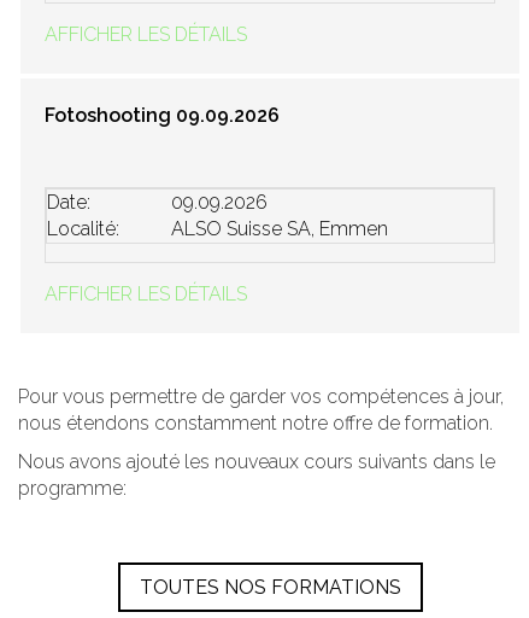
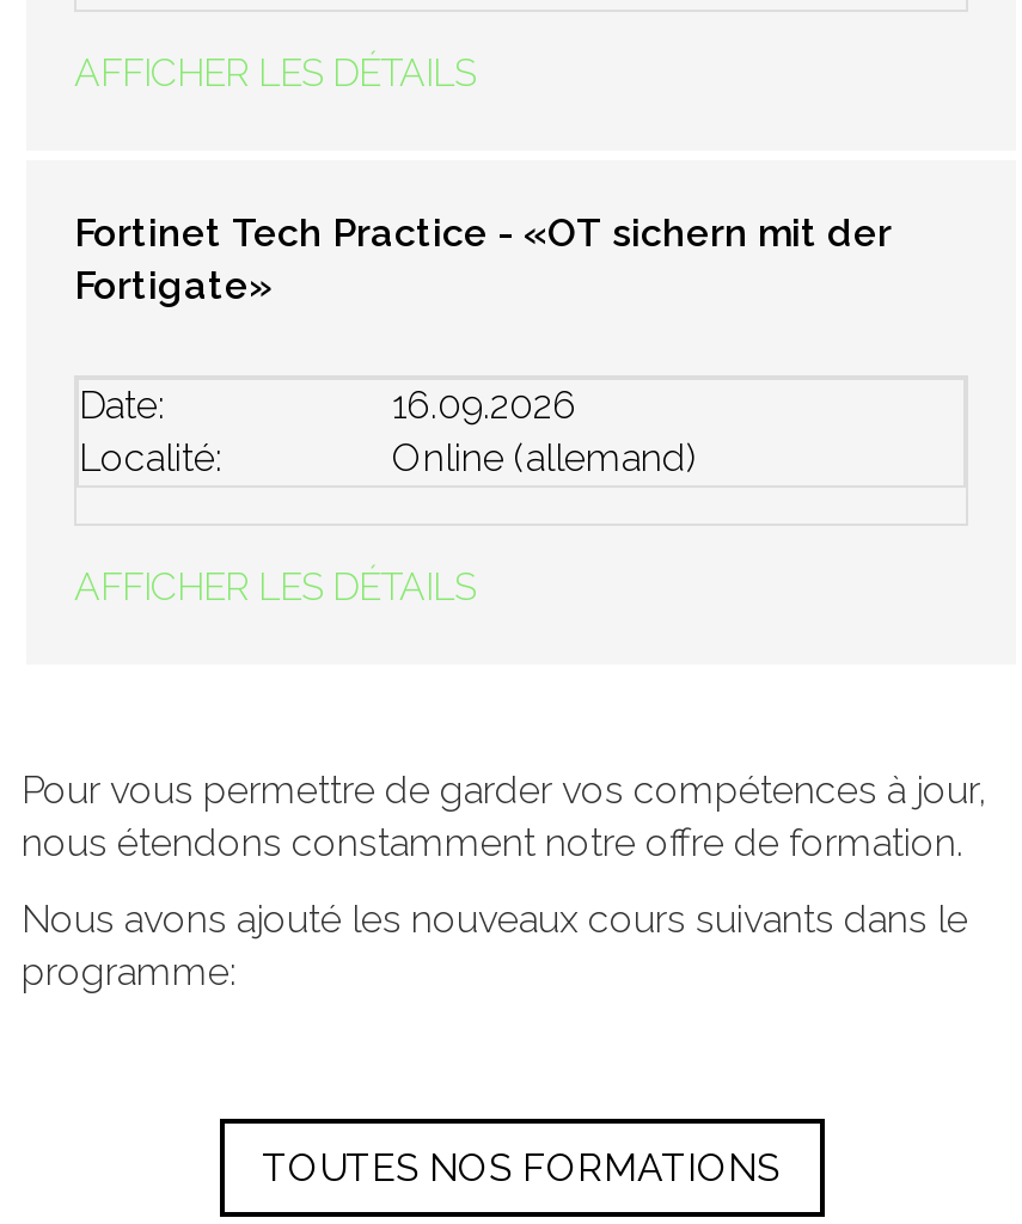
- Fotoshooting 09.09.2026
+ Fortinet Tech Practice - «OT sichern mit der
+ Fortigate»

- 09.09.2026
+ 16.09.2026

- ALSO Suisse SA, Emmen
+ Online (allemand)
